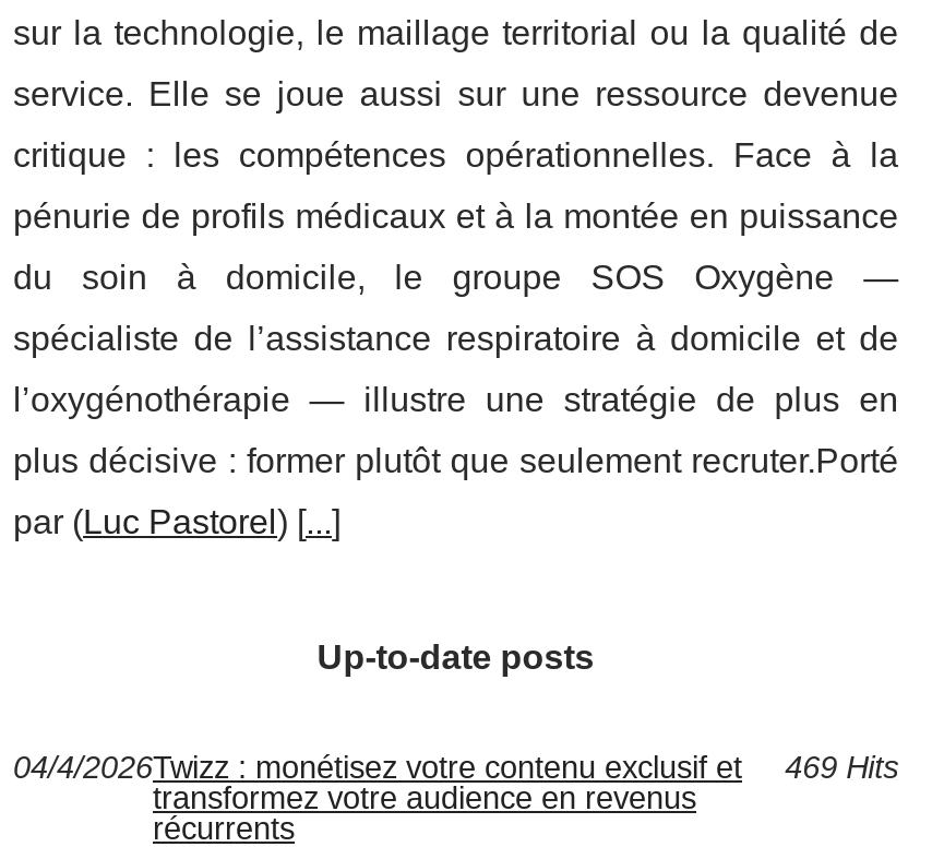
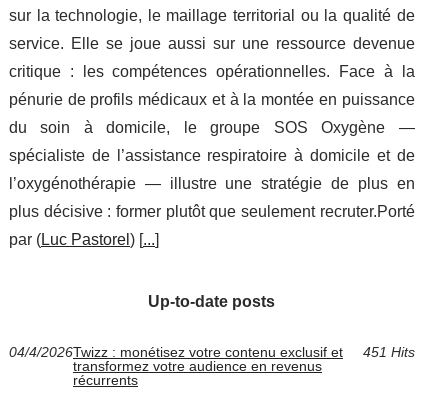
- 04/4/2026Twizz : monétisez votre contenu exclusif et 469 Hits
+ 04/4/2026Twizz : monétisez votre contenu exclusif et 451 Hits
